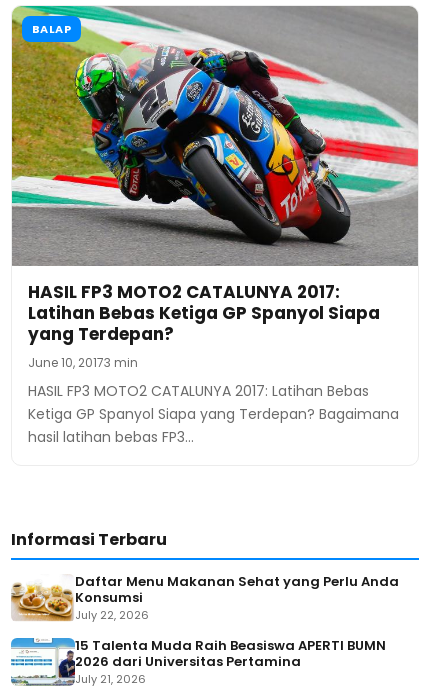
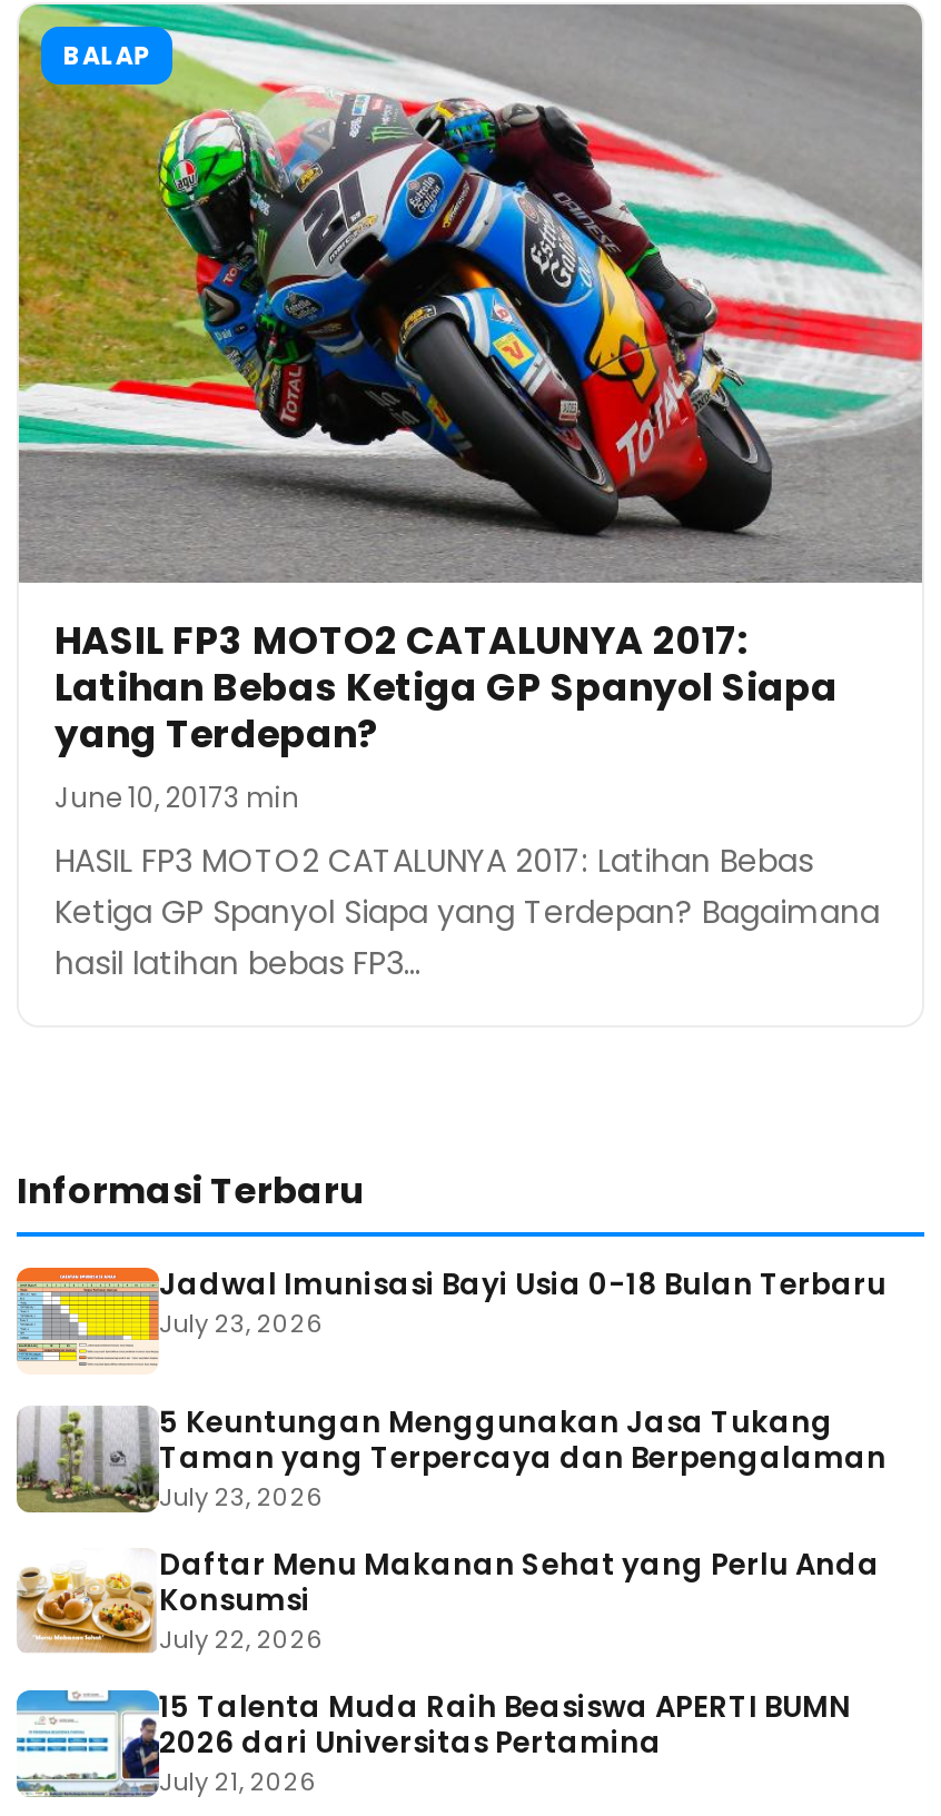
+ [image]
+ Jadwal Imunisasi Bayi Usia 0-18 Bulan Terbaru
+ July 23, 2026
+ 5 Keuntungan Menggunakan Jasa Tukang
+ Taman yang Terpercaya dan Berpengalaman
+ July 23, 2026

+ [image]
